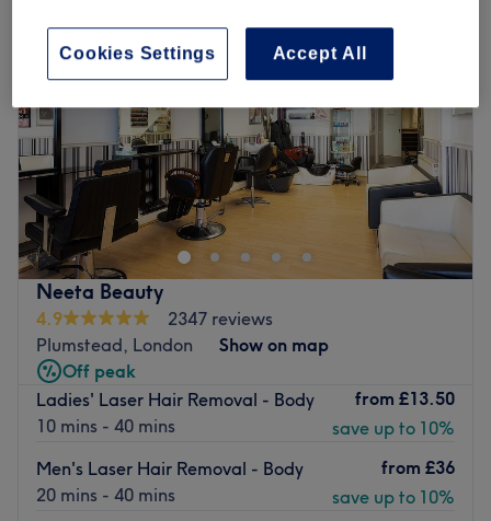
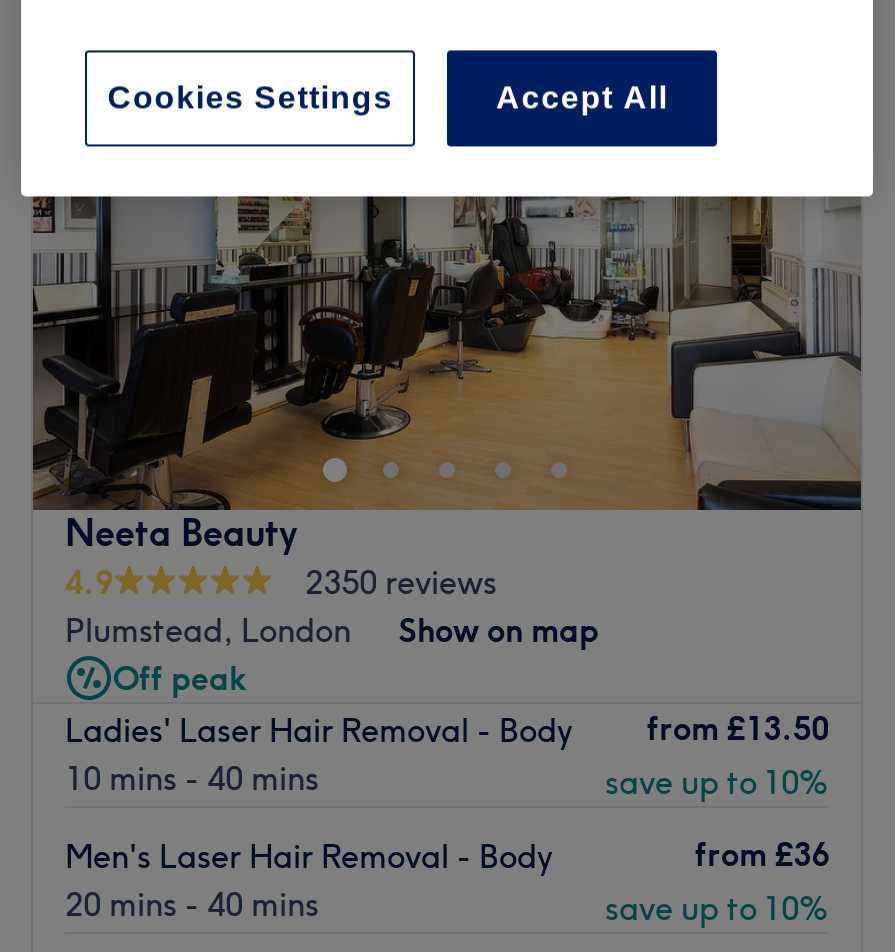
- 2347 reviews
+ 2350 reviews
